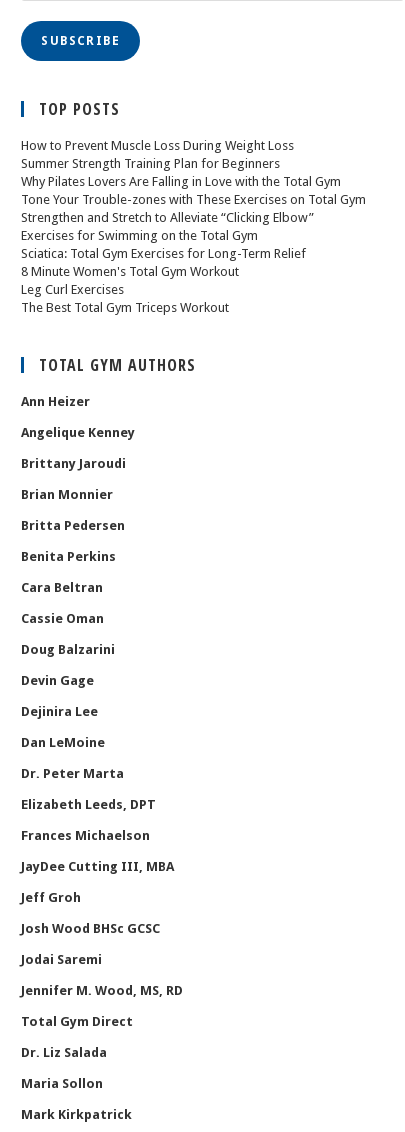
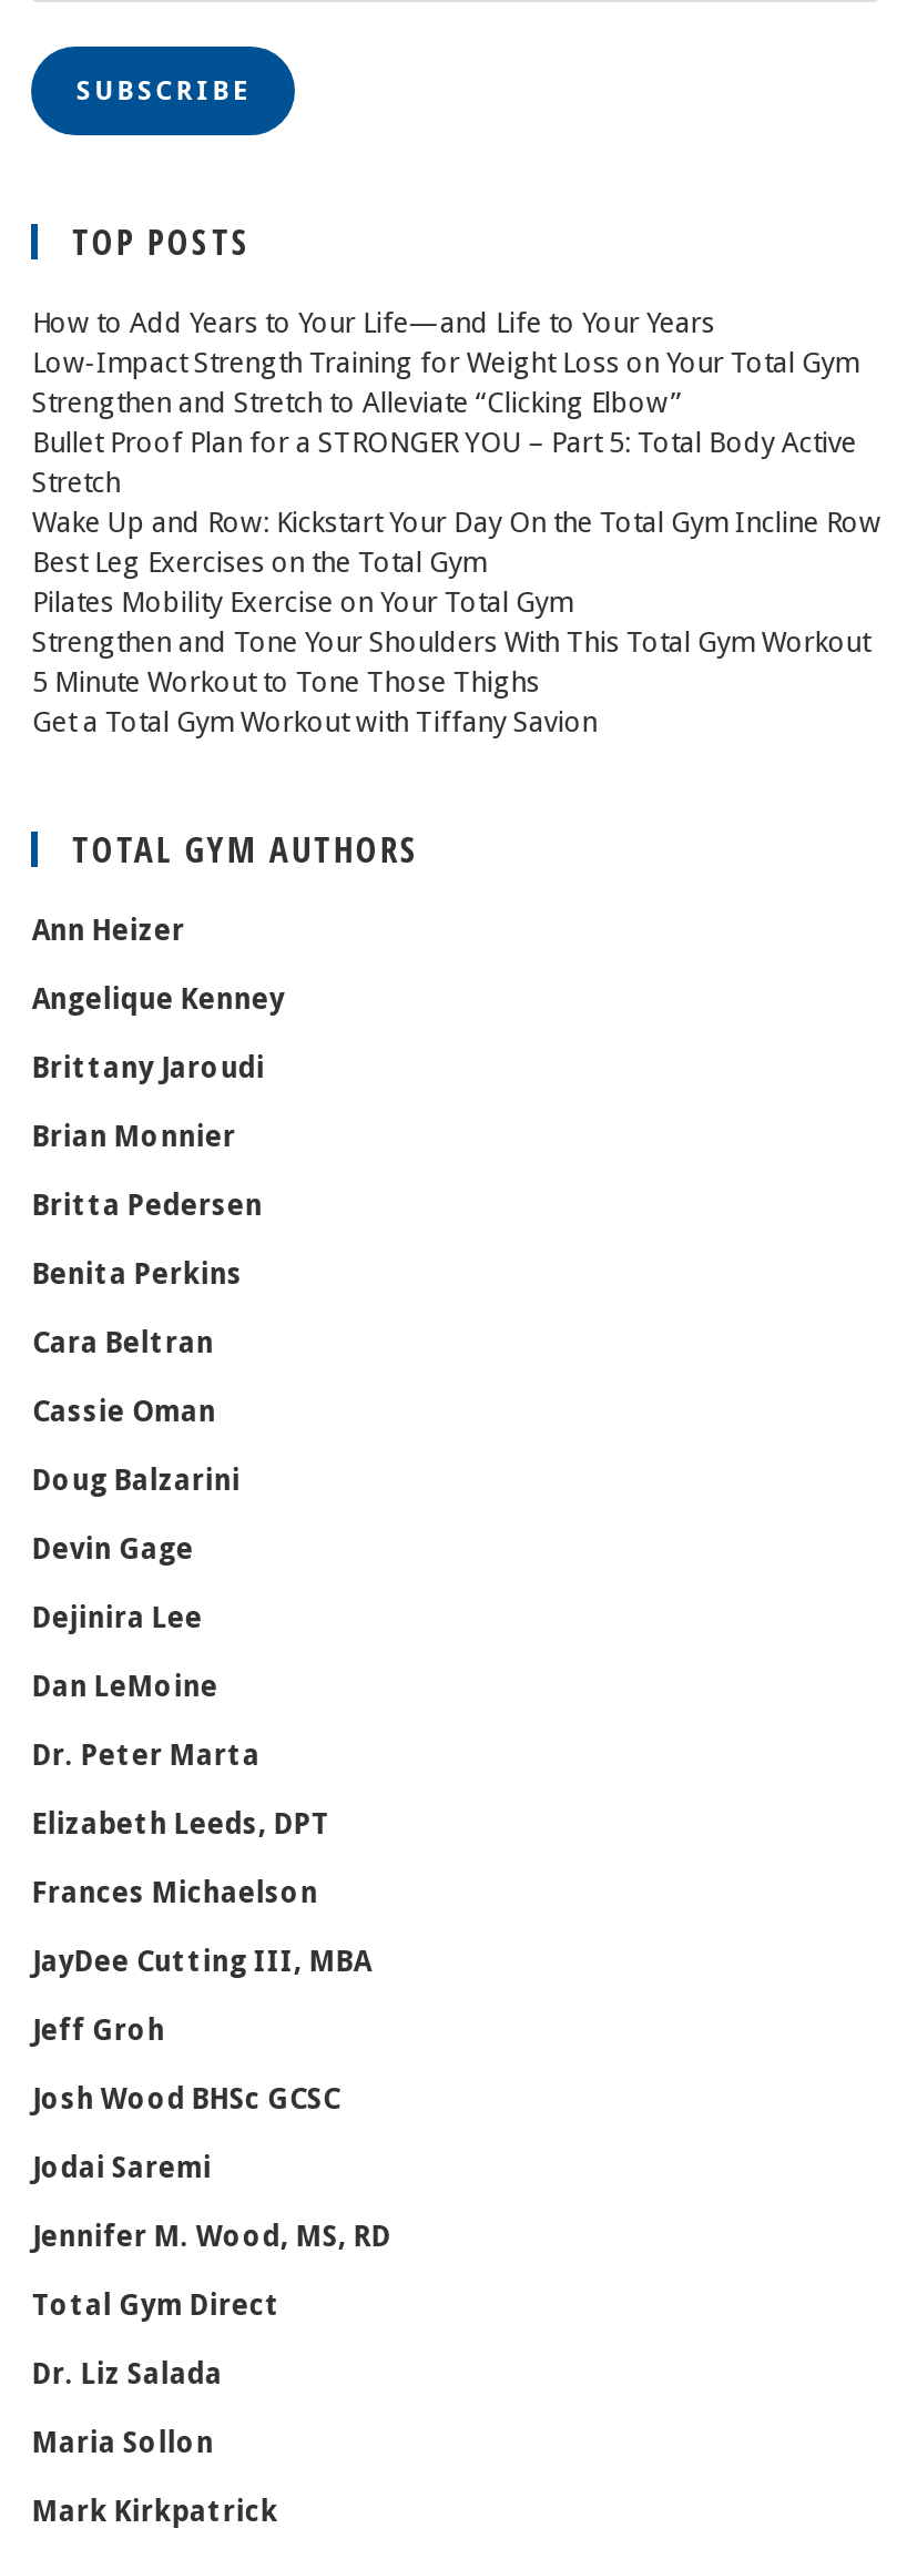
- How to Prevent Muscle Loss During Weight Loss
- Summer Strength Training Plan for Beginners
- Why Pilates Lovers Are Falling in Love with the Total Gym
- Tone Your Trouble-zones with These Exercises on Total Gym
+ How to Add Years to Your Life—and Life to Your Years
+ Low-Impact Strength Training for Weight Loss on Your Total Gym

moved up: Strengthen and Stretch to Alleviate “Clicking Elbow”

- Exercises for Swimming on the Total Gym
- Sciatica: Total Gym Exercises for Long-Term Relief
- 8 Minute Women's Total Gym Workout
- Leg Curl Exercises
- The Best Total Gym Triceps Workout
+ Bullet Proof Plan for a STRONGER YOU – Part 5: Total Body Active
+ Stretch
+ Wake Up and Row: Kickstart Your Day On the Total Gym Incline Row
+ Best Leg Exercises on the Total Gym
+ Pilates Mobility Exercise on Your Total Gym
+ Strengthen and Tone Your Shoulders With This Total Gym Workout
+ 5 Minute Workout to Tone Those Thighs
+ Get a Total Gym Workout with Tiffany Savion
